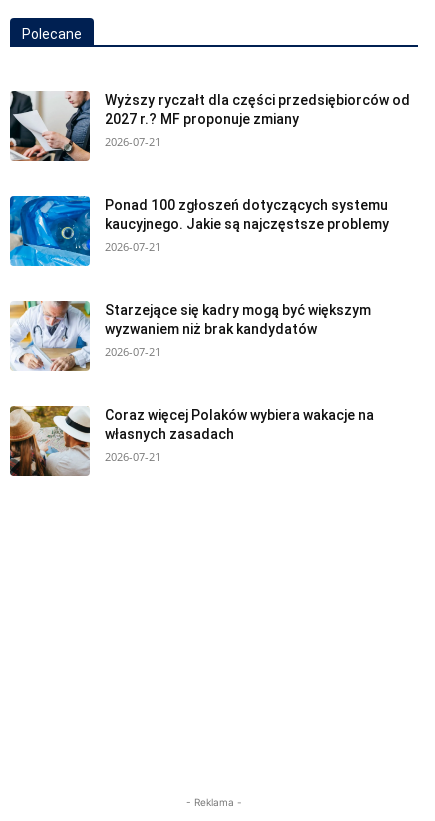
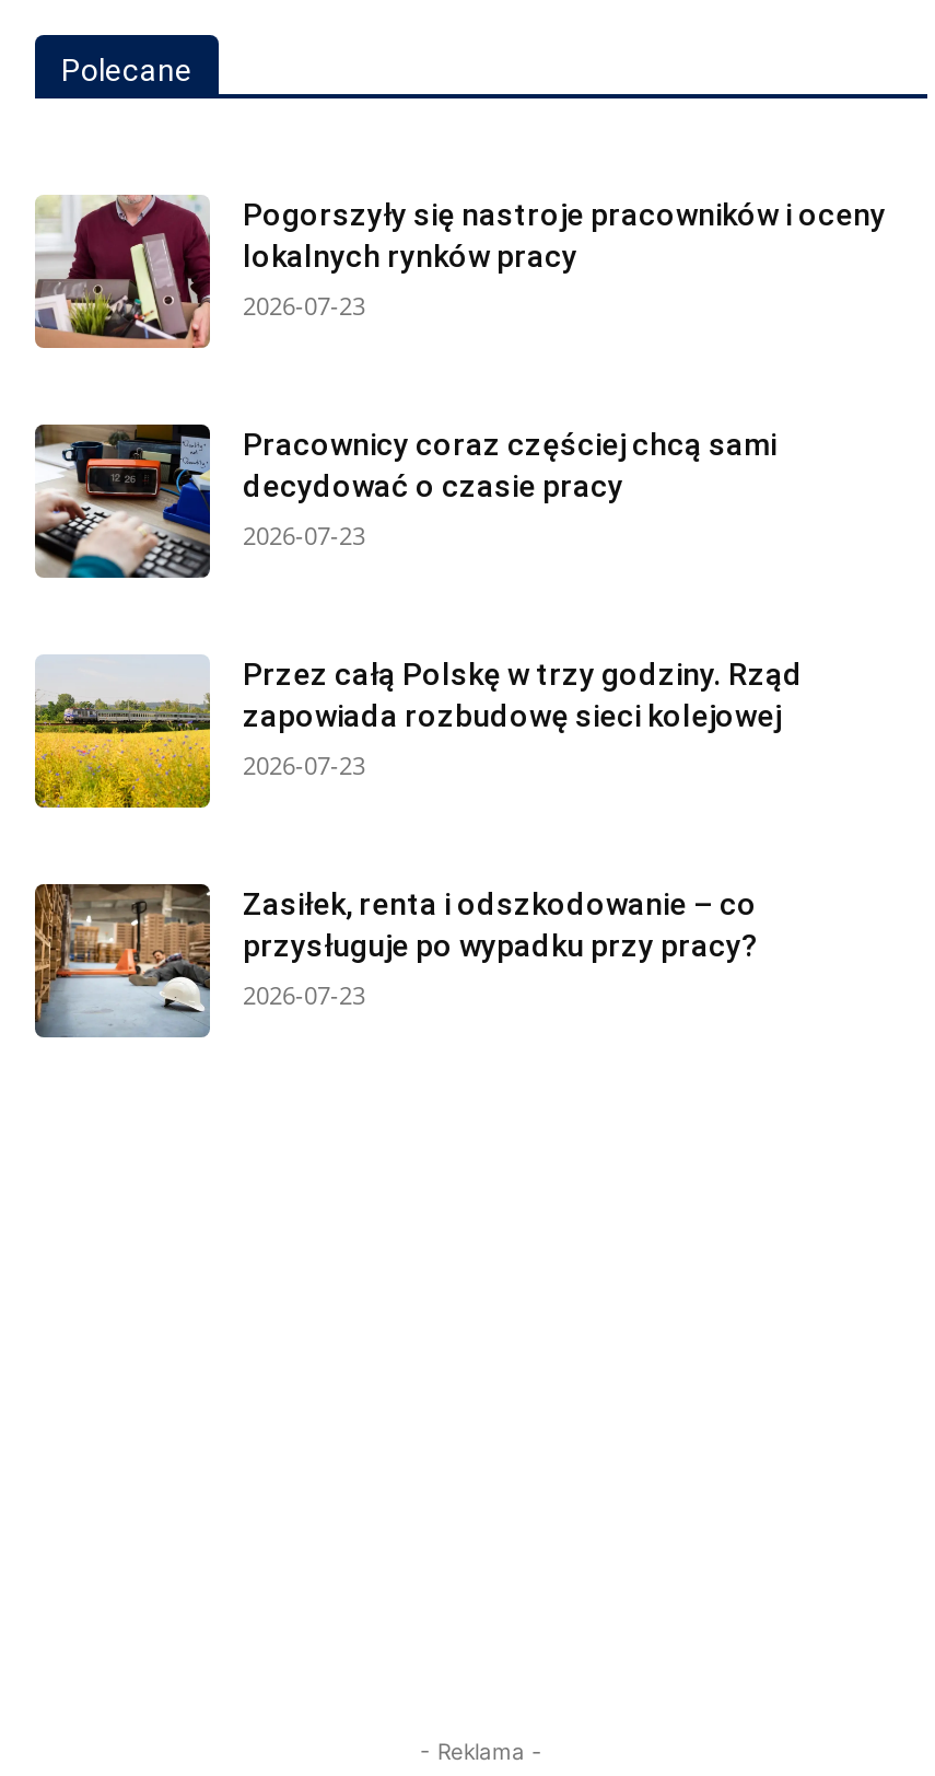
- [image]
- Wyższy ryczałt dla części przedsiębiorców od
- 2027 r.? MF proponuje zmiany
- 2026-07-21
+ [image]
+ Pogorszyły się nastroje pracowników i oceny
+ lokalnych rynków pracy
+ 2026-07-23

- [image]
- Ponad 100 zgłoszeń dotyczących systemu
- kaucyjnego. Jakie są najczęstsze problemy
- 2026-07-21
+ [image]
+ Pracownicy coraz częściej chcą sami
+ decydować o czasie pracy
+ 2026-07-23

- [image]
- Starzejące się kadry mogą być większym
- wyzwaniem niż brak kandydatów
- 2026-07-21
+ [image]
+ Przez całą Polskę w trzy godziny. Rząd
+ zapowiada rozbudowę sieci kolejowej
+ 2026-07-23

- [image]
- Coraz więcej Polaków wybiera wakacje na
- własnych zasadach
- 2026-07-21
+ [image]
+ Zasiłek, renta i odszkodowanie – co
+ przysługuje po wypadku przy pracy?
+ 2026-07-23
